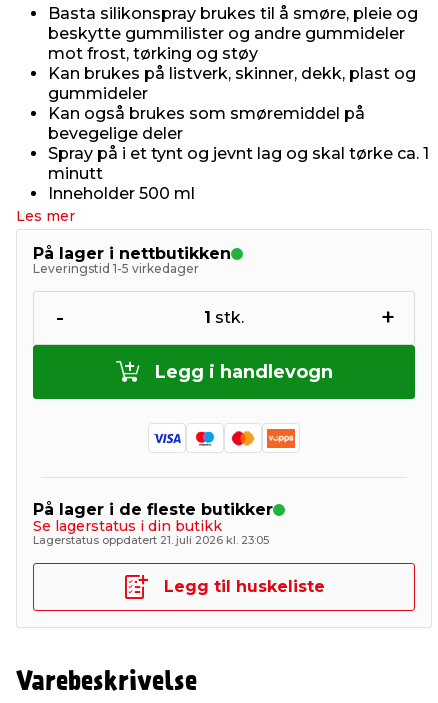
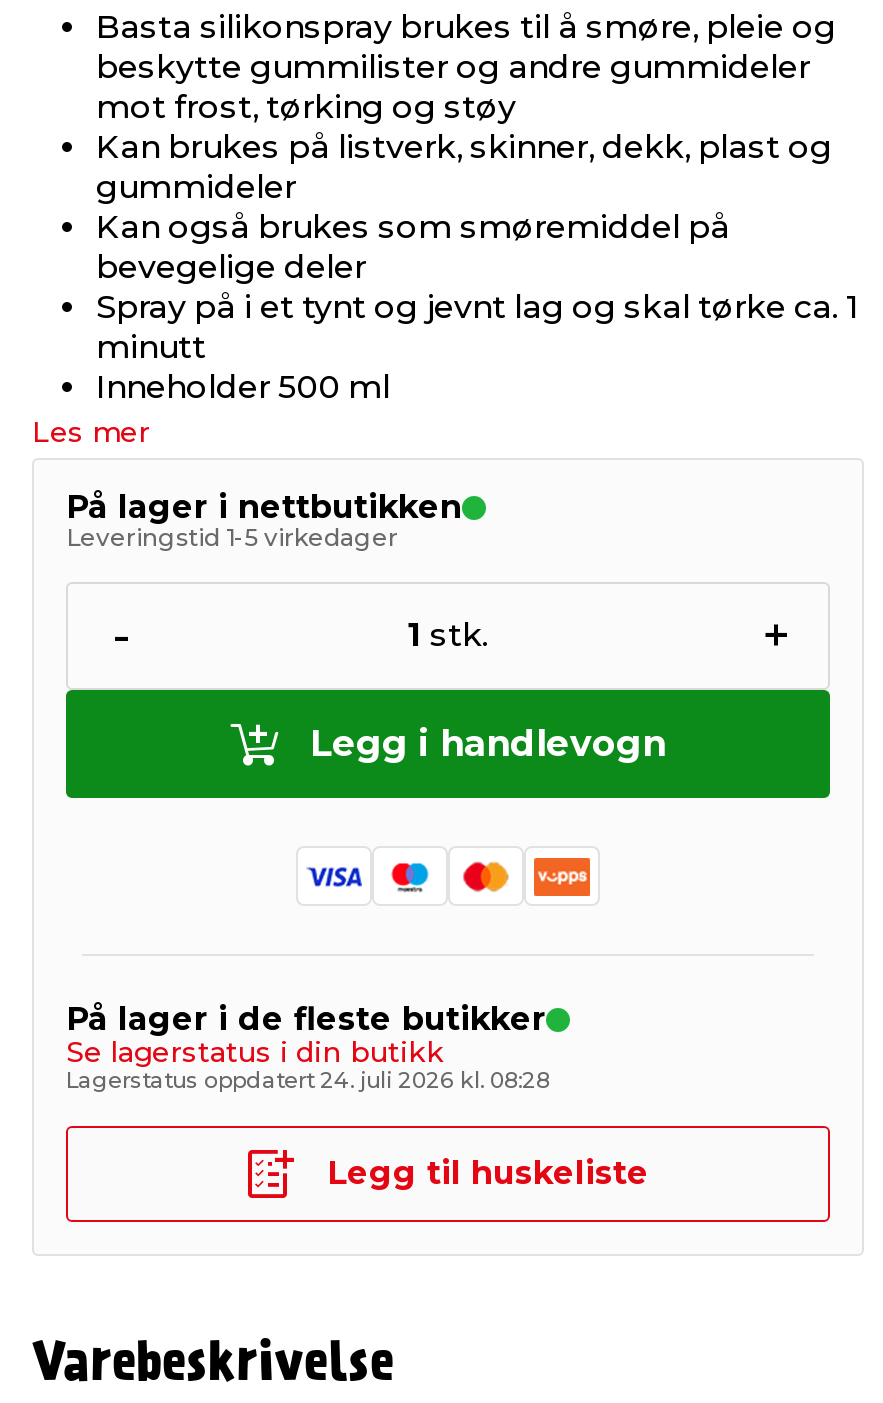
- Lagerstatus oppdatert 21. juli 2026 kl. 23:05
+ Lagerstatus oppdatert 24. juli 2026 kl. 08:28
